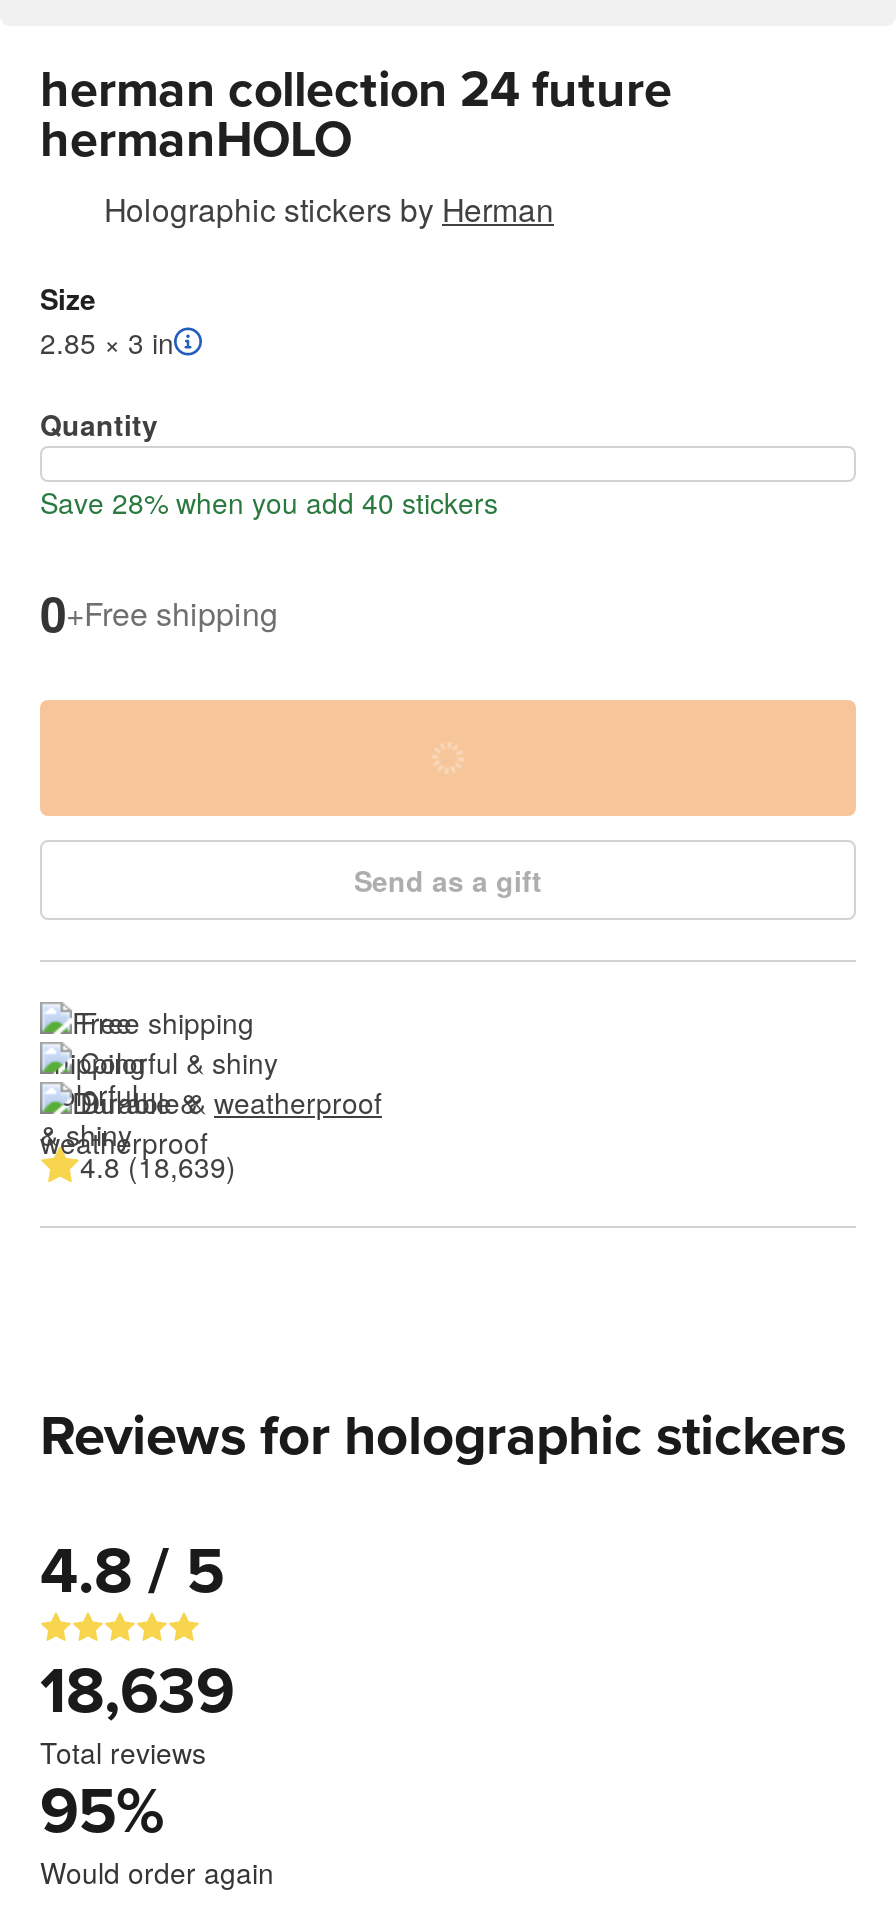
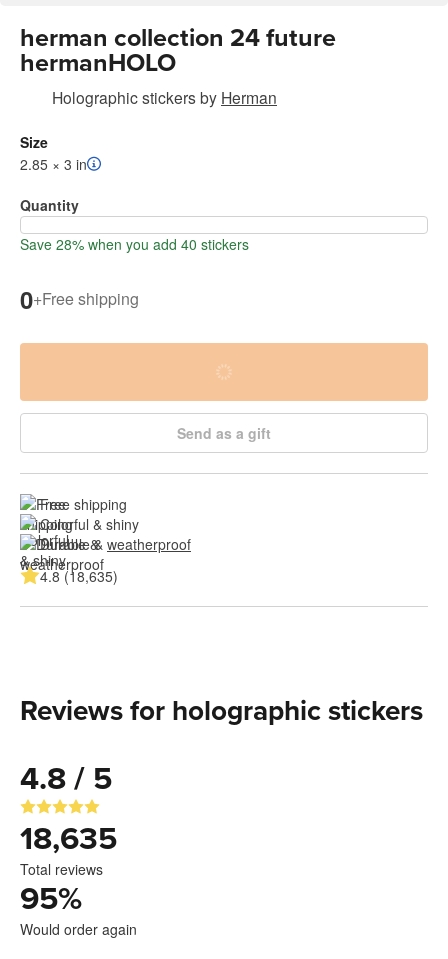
- 4.8 (18,639)
+ 4.8 (18,635)

- 18,639
+ 18,635
